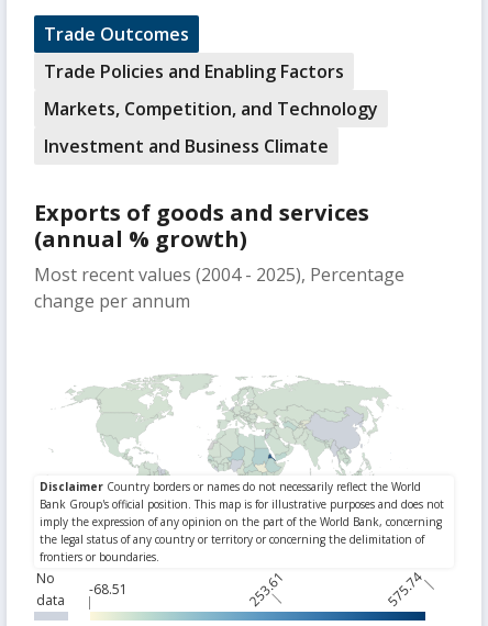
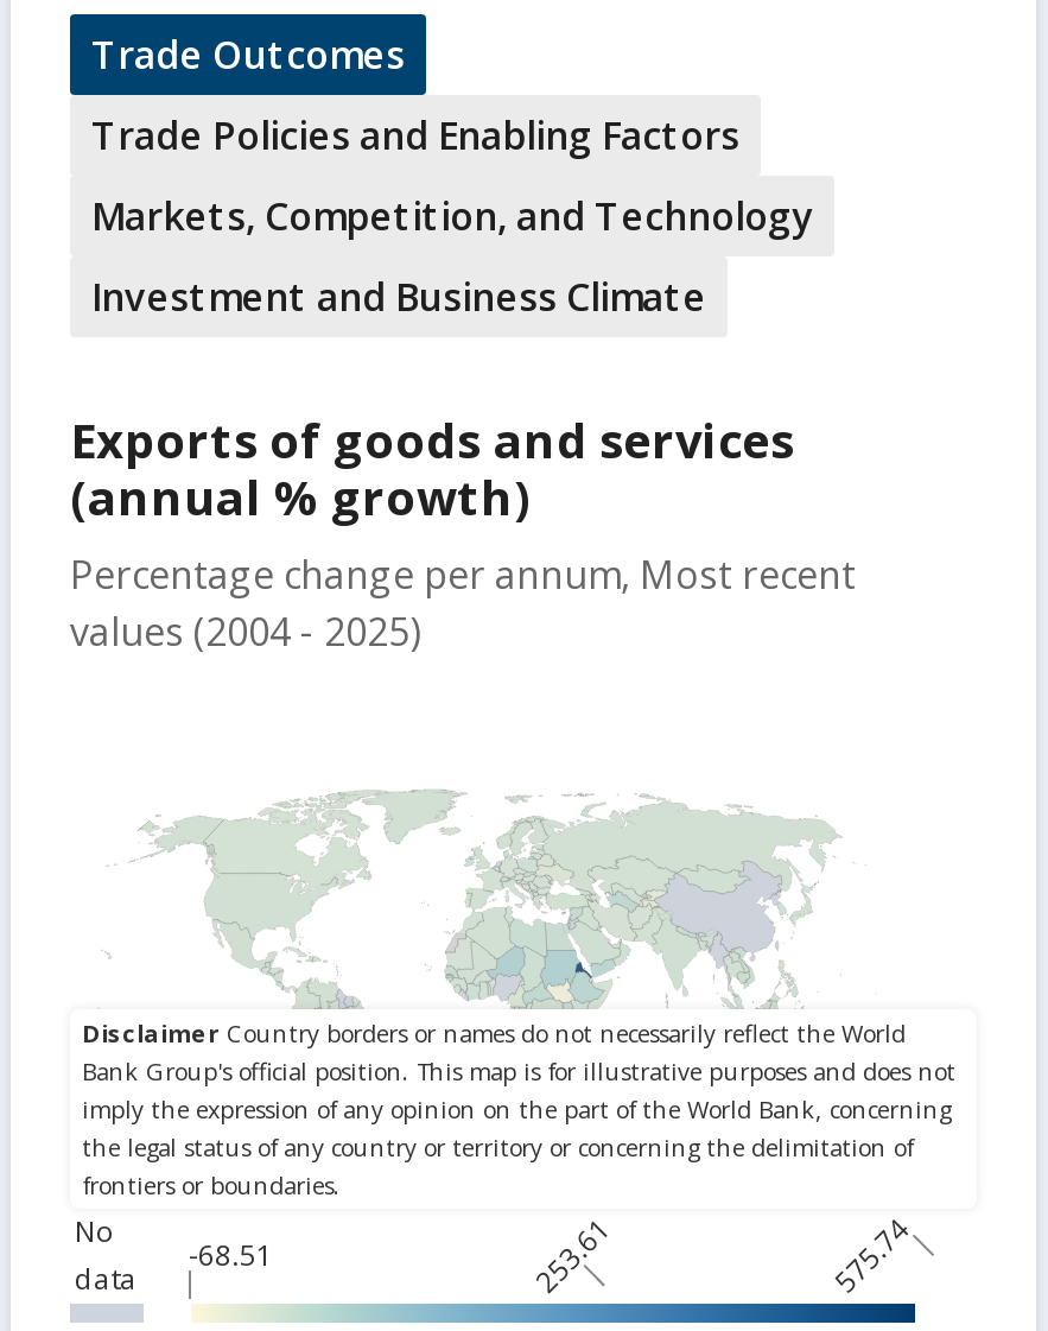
- Most recent values (2004 - 2025), Percentage
- change per annum
+ Percentage change per annum, Most recent
+ values (2004 - 2025)
